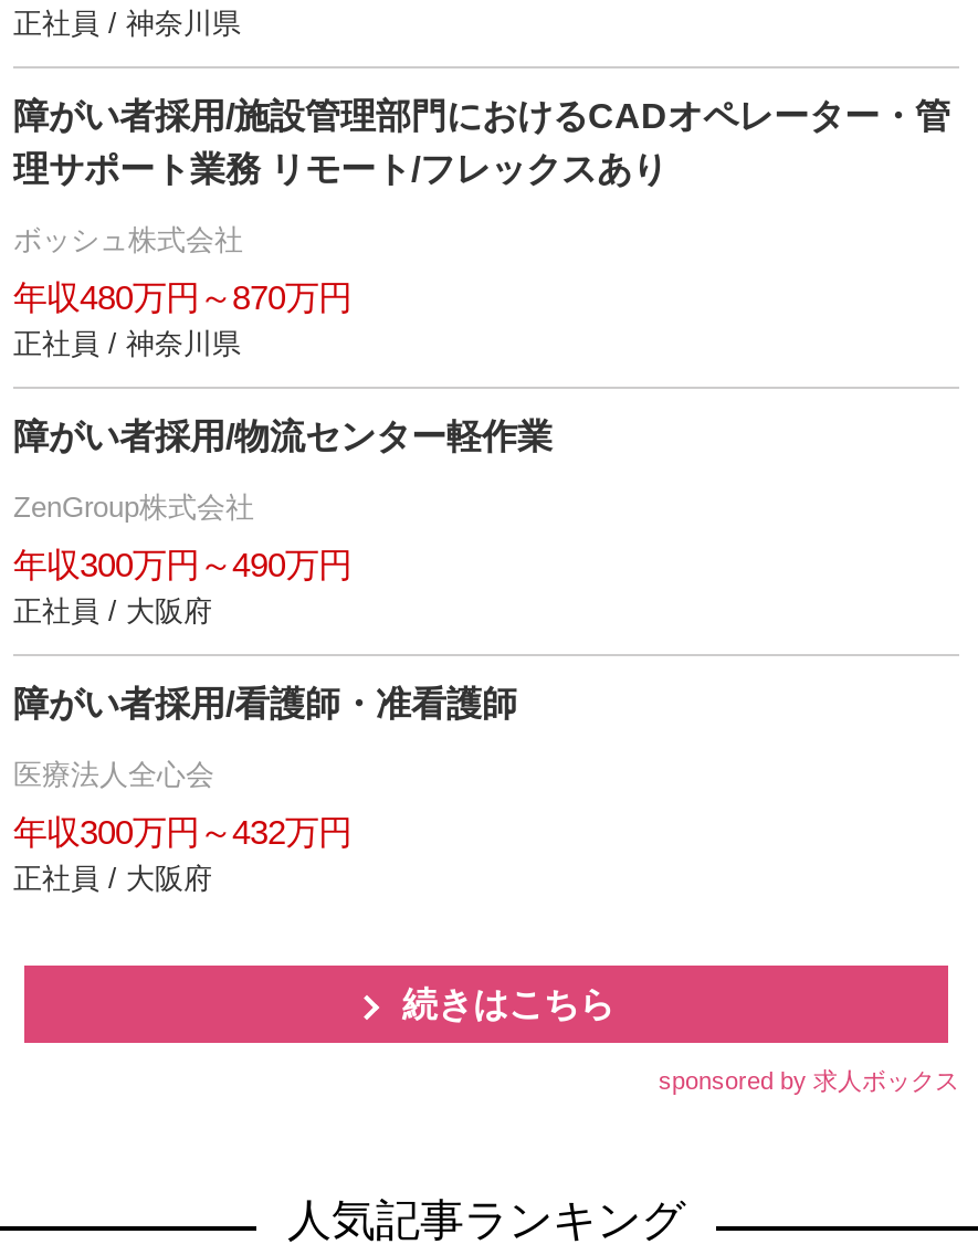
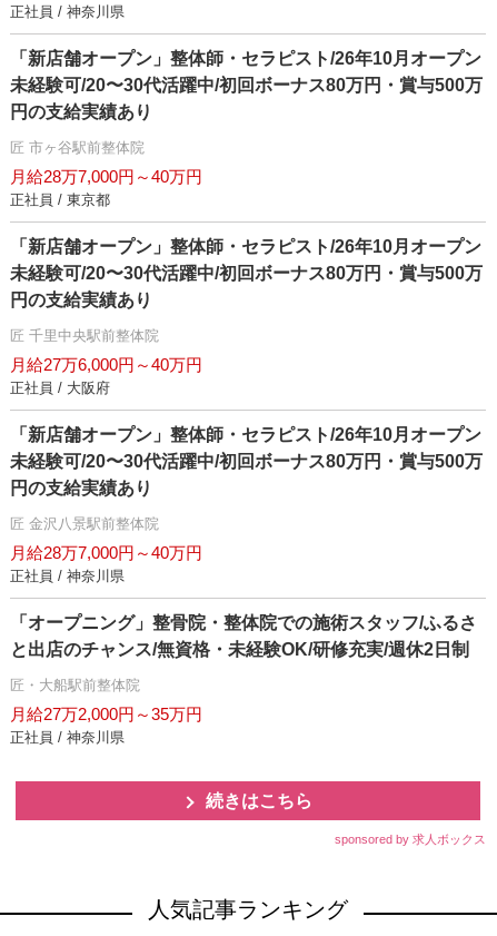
- 障がい者採用/施設管理部門におけるCADオペレーター・管
- 理サポート業務 リモート/フレックスあり
+ 「新店舗オープン」整体師・セラピスト/26年10月オープン
+ 未経験可/20〜30代活躍中/初回ボーナス80万円・賞与500万
+ 円の支給実績あり

- ボッシュ株式会社
+ 匠 市ヶ谷駅前整体院

- 年収480万円～870万円
- 正社員 / 神奈川県
+ 月給28万7,000円～40万円
+ 正社員 / 東京都

- 障がい者採用/物流センター軽作業
+ 「新店舗オープン」整体師・セラピスト/26年10月オープン
+ 未経験可/20〜30代活躍中/初回ボーナス80万円・賞与500万
+ 円の支給実績あり

- ZenGroup株式会社
+ 匠 千里中央駅前整体院

- 年収300万円～490万円
+ 月給27万6,000円～40万円

- 障がい者採用/看護師・准看護師
- 医療法人全心会
- 年収300万円～432万円
- 正社員 / 大阪府
+ 「新店舗オープン」整体師・セラピスト/26年10月オープン
+ 未経験可/20〜30代活躍中/初回ボーナス80万円・賞与500万
+ 円の支給実績あり
+ 匠 金沢八景駅前整体院
+ 月給28万7,000円～40万円
+ 正社員 / 神奈川県
+ 「オープニング」整骨院・整体院での施術スタッフ/ふるさ
+ と出店のチャンス/無資格・未経験OK/研修充実/週休2日制
+ 匠・大船駅前整体院
+ 月給27万2,000円～35万円
+ 正社員 / 神奈川県
